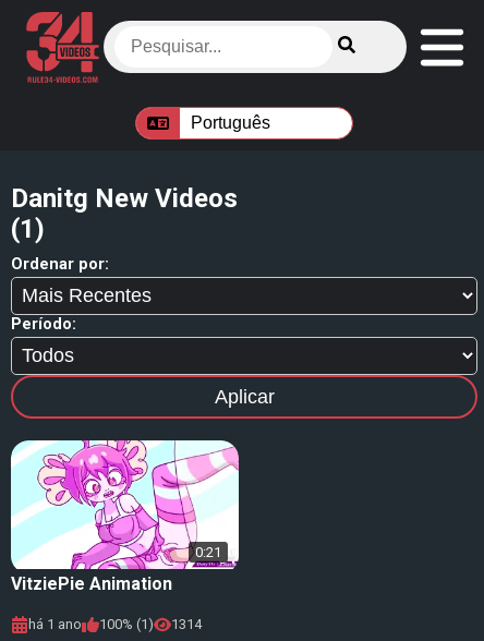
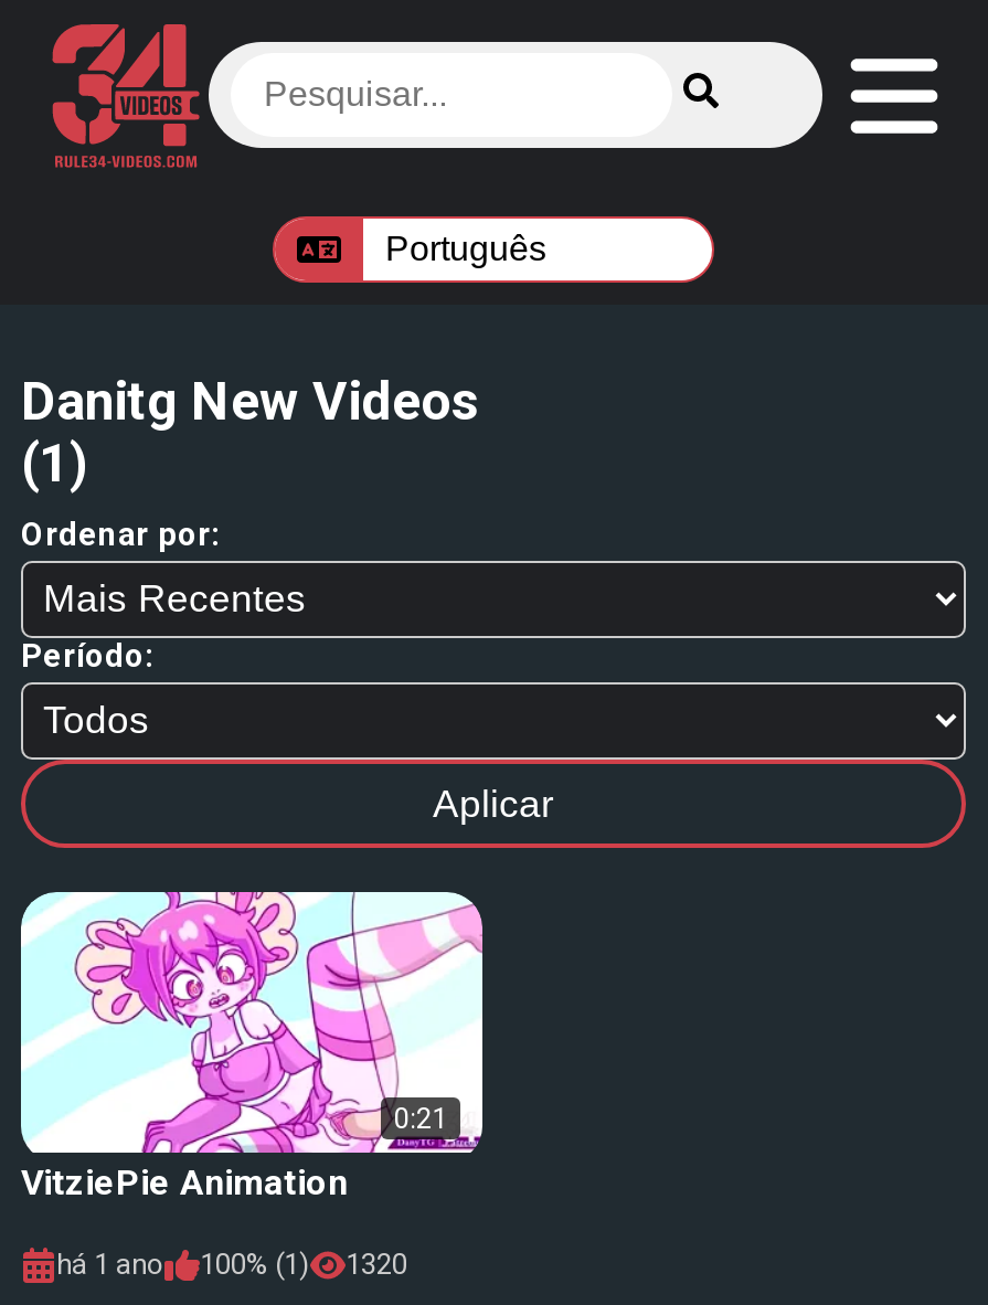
- há 1 ano 100% (1) 1314
+ há 1 ano 100% (1) 1320
